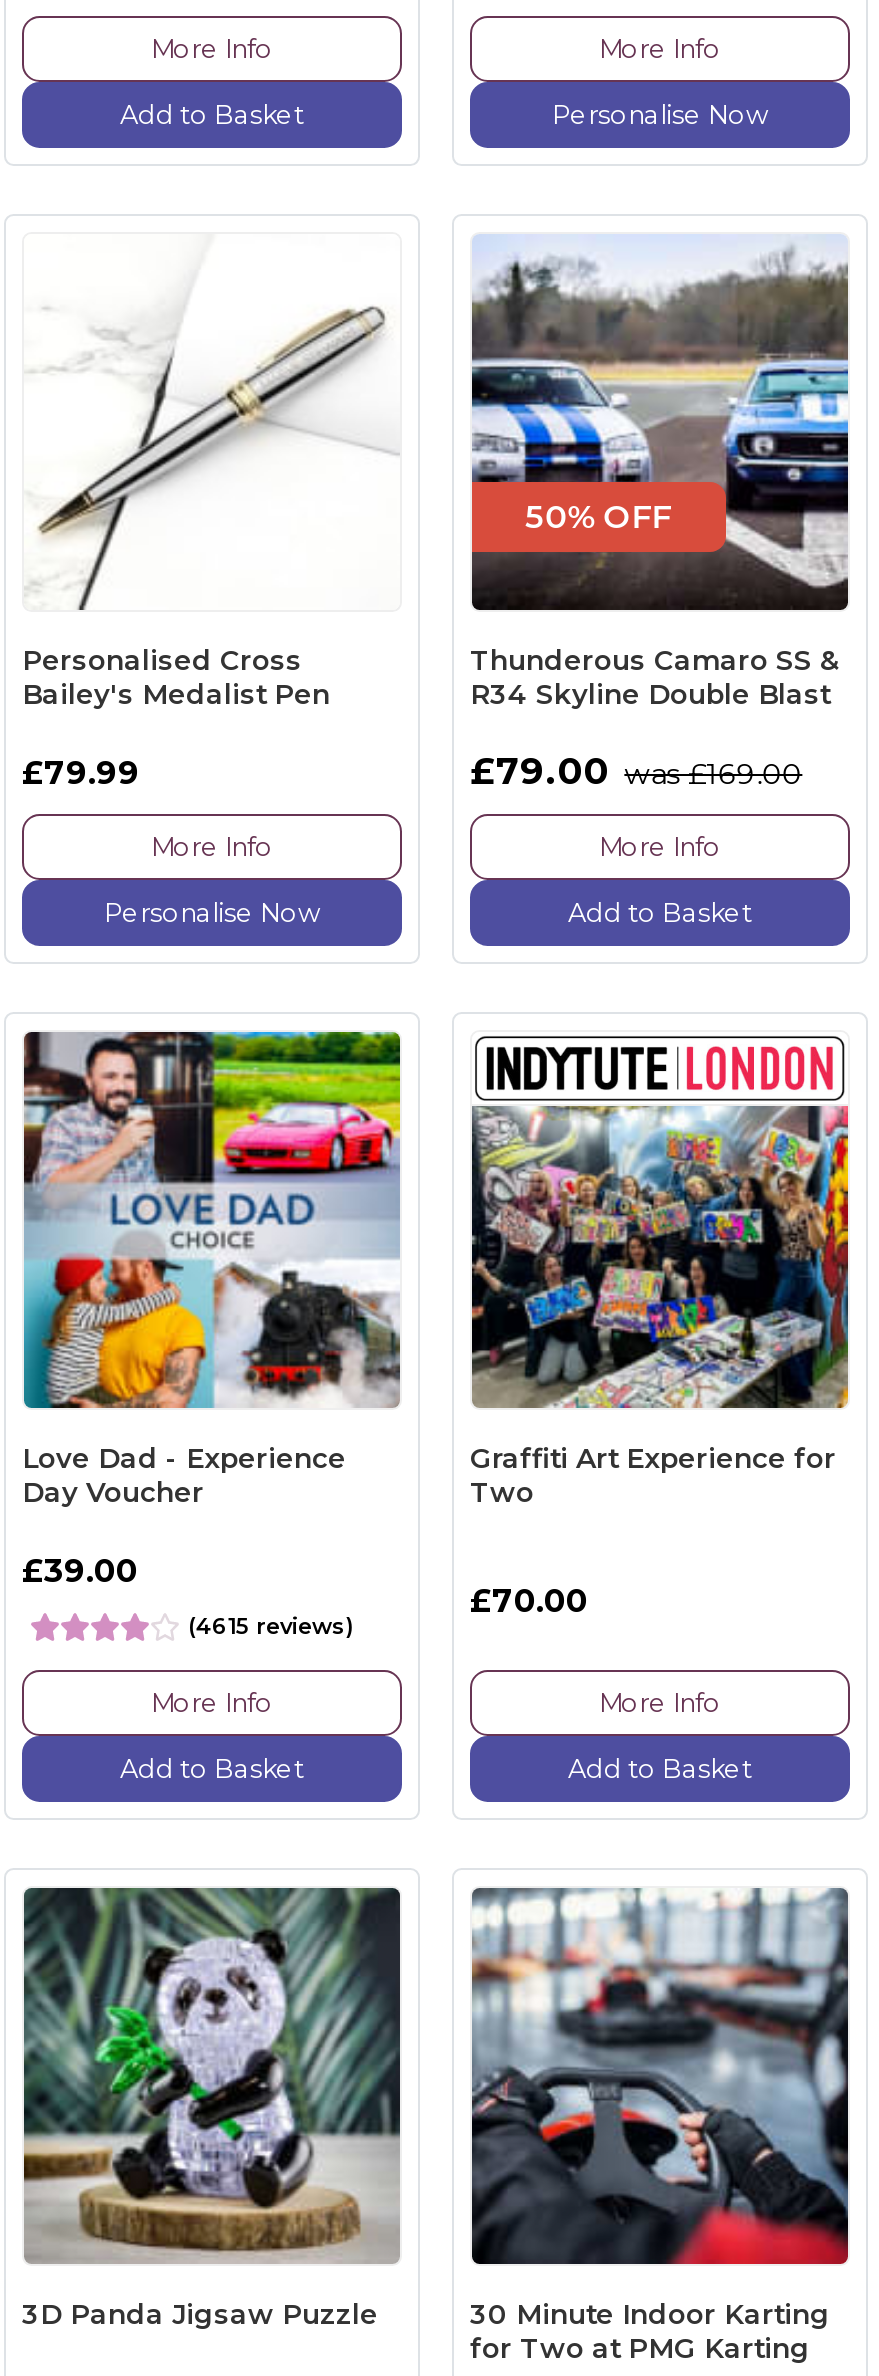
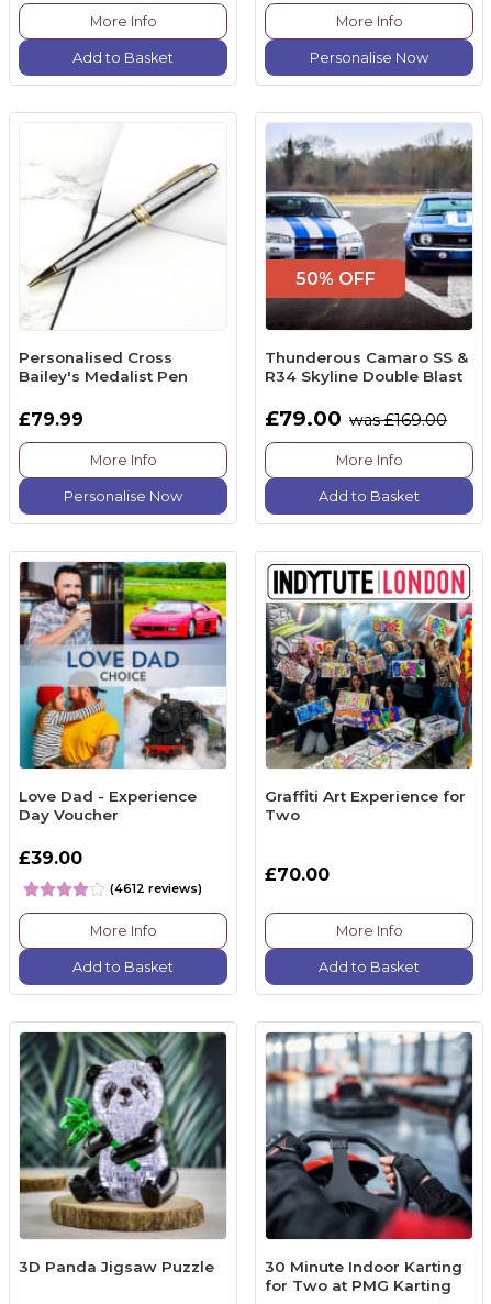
- (4615 reviews)
+ (4612 reviews)
